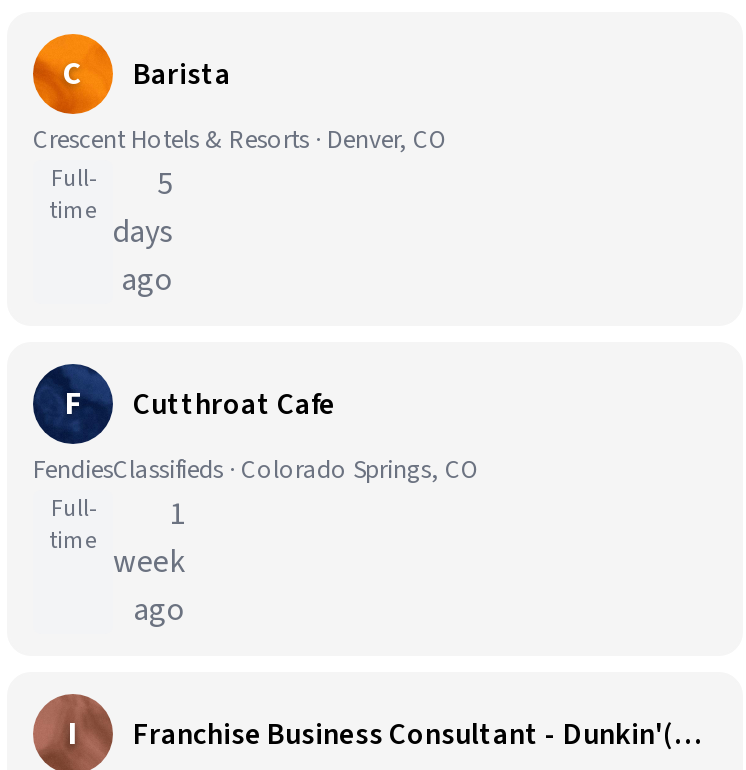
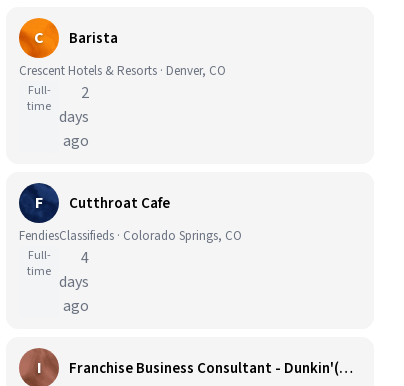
- Full- 5
+ Full- 2

- 1
- week
+ 4
+ days
